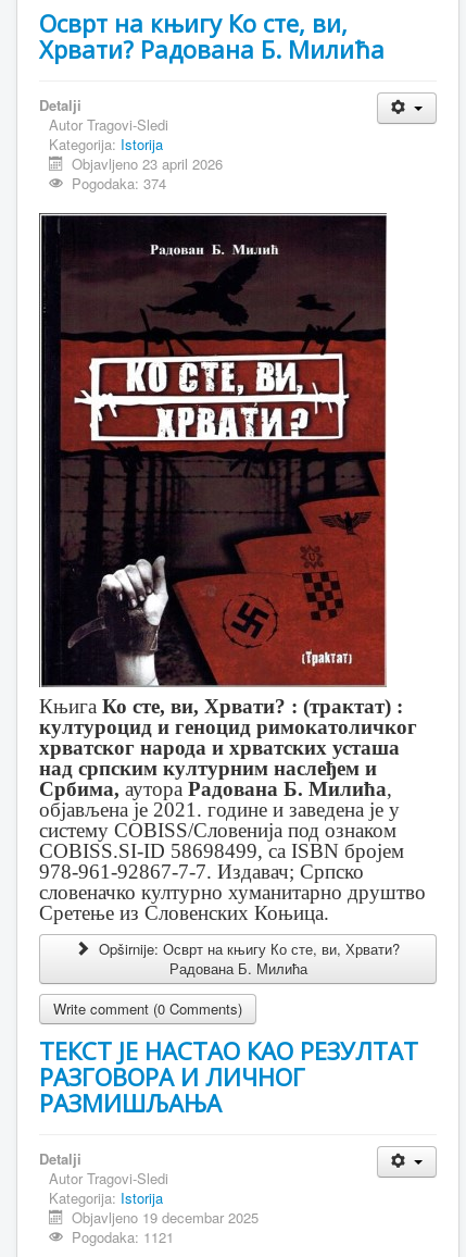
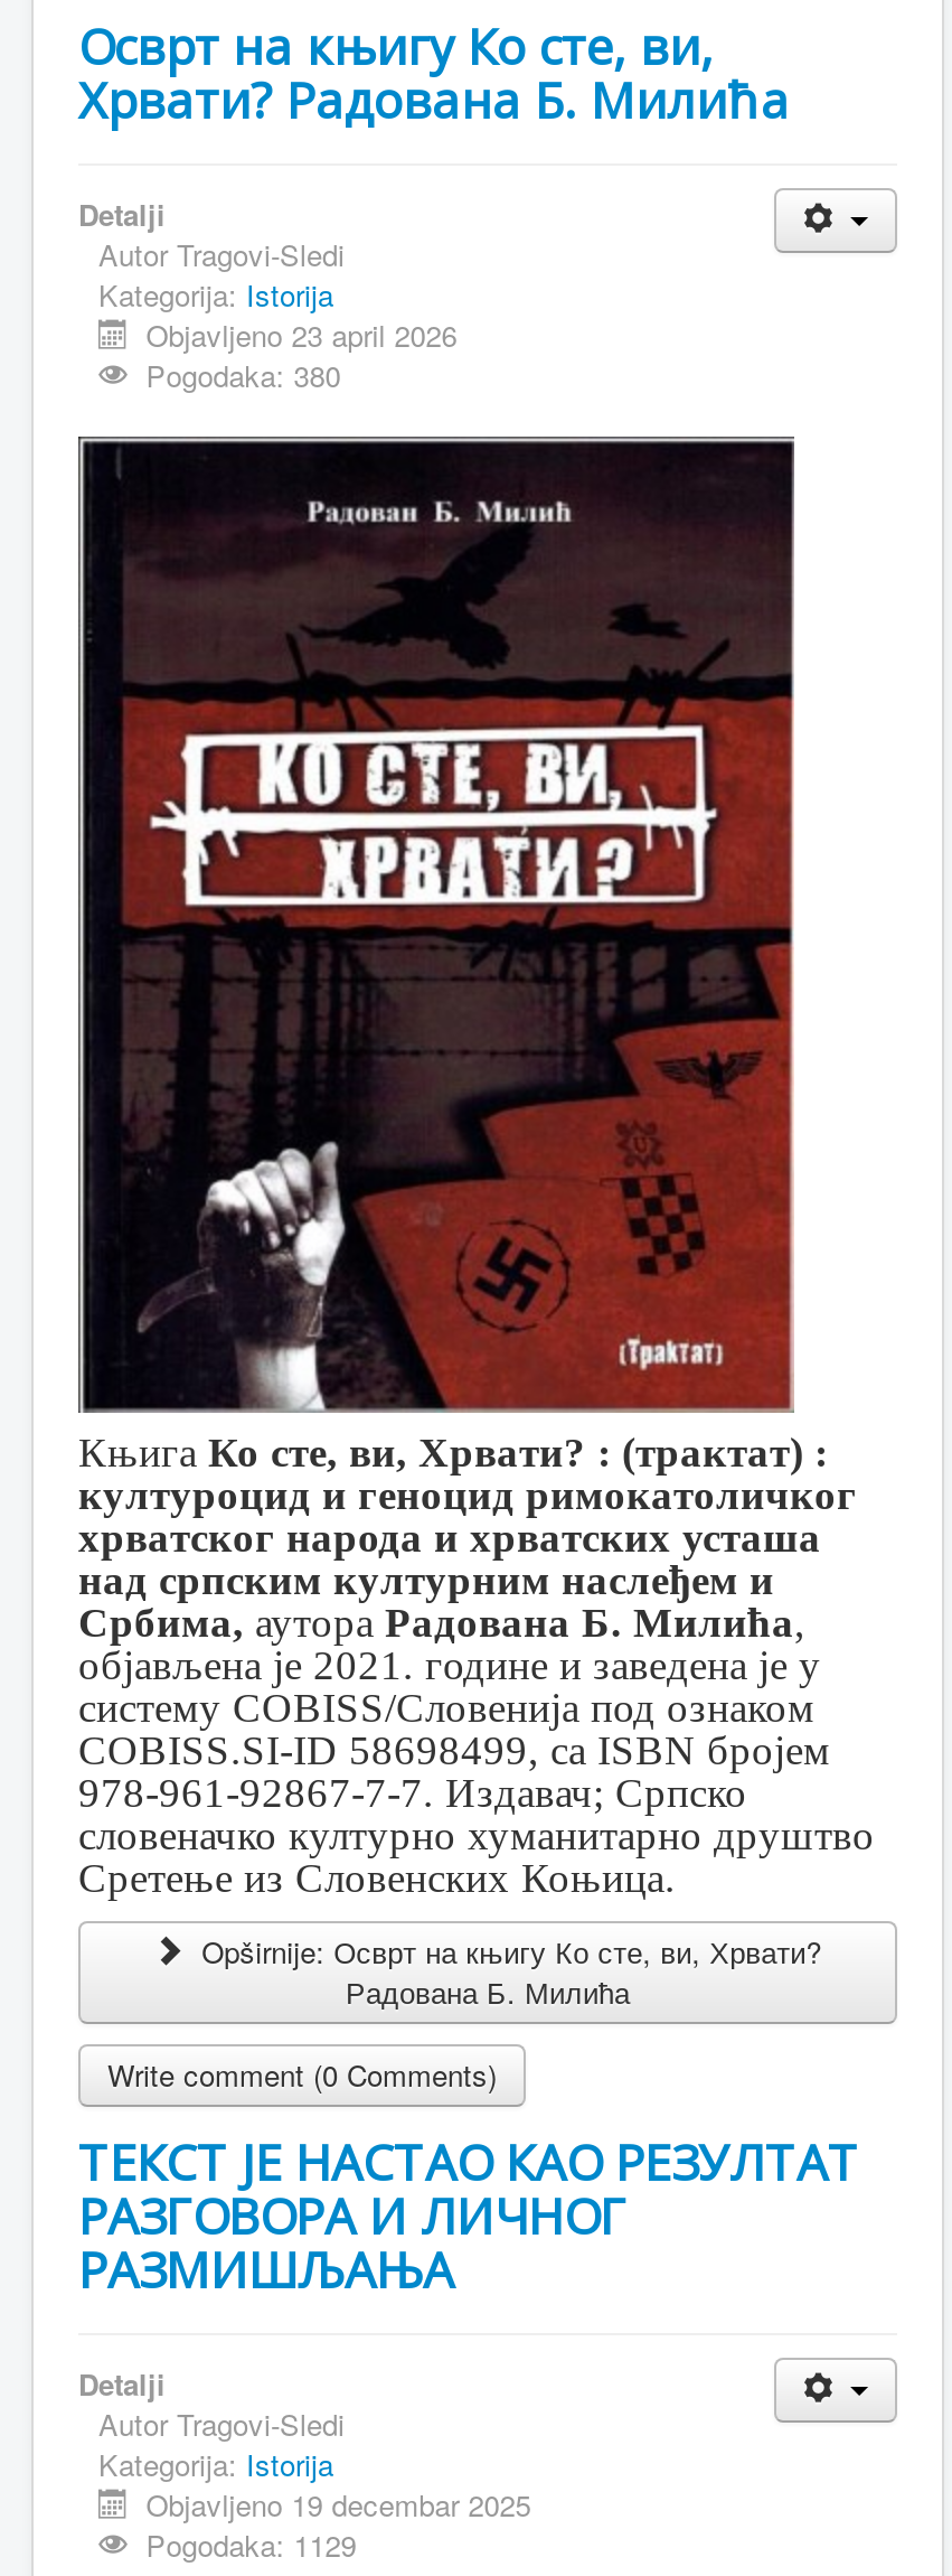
- Pogodaka: 374
+ Pogodaka: 380

- Pogodaka: 1121
+ Pogodaka: 1129
